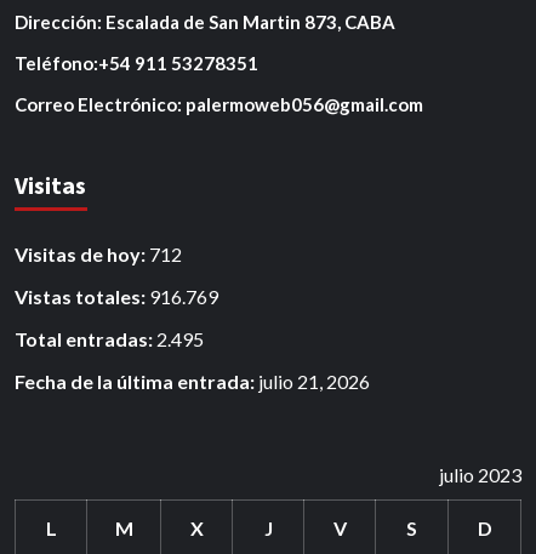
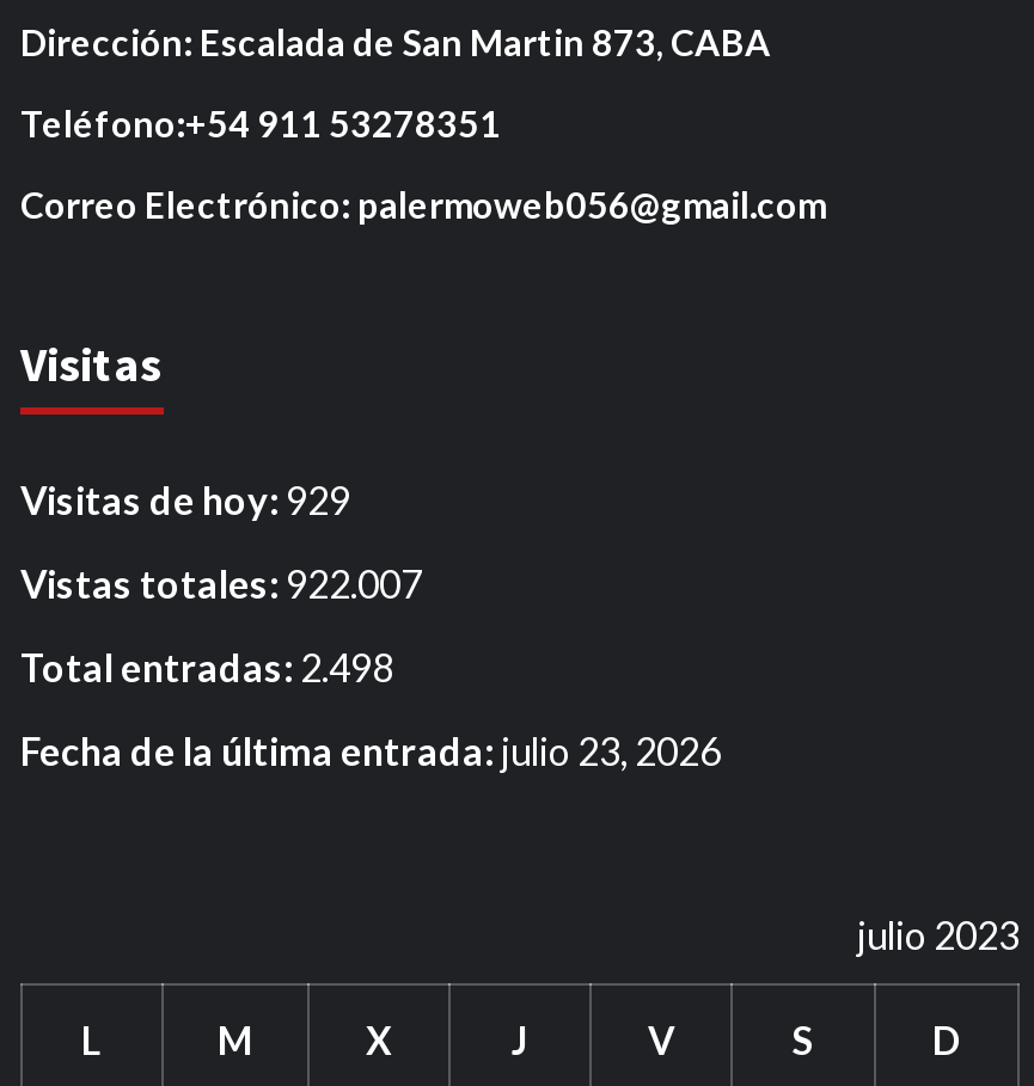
- Visitas de hoy: 712
+ Visitas de hoy: 929

- Vistas totales: 916.769
+ Vistas totales: 922.007

- Total entradas: 2.495
+ Total entradas: 2.498

- Fecha de la última entrada: julio 21, 2026
+ Fecha de la última entrada: julio 23, 2026
